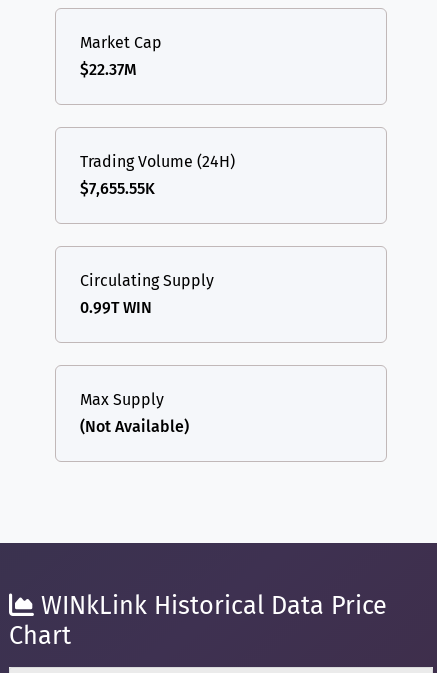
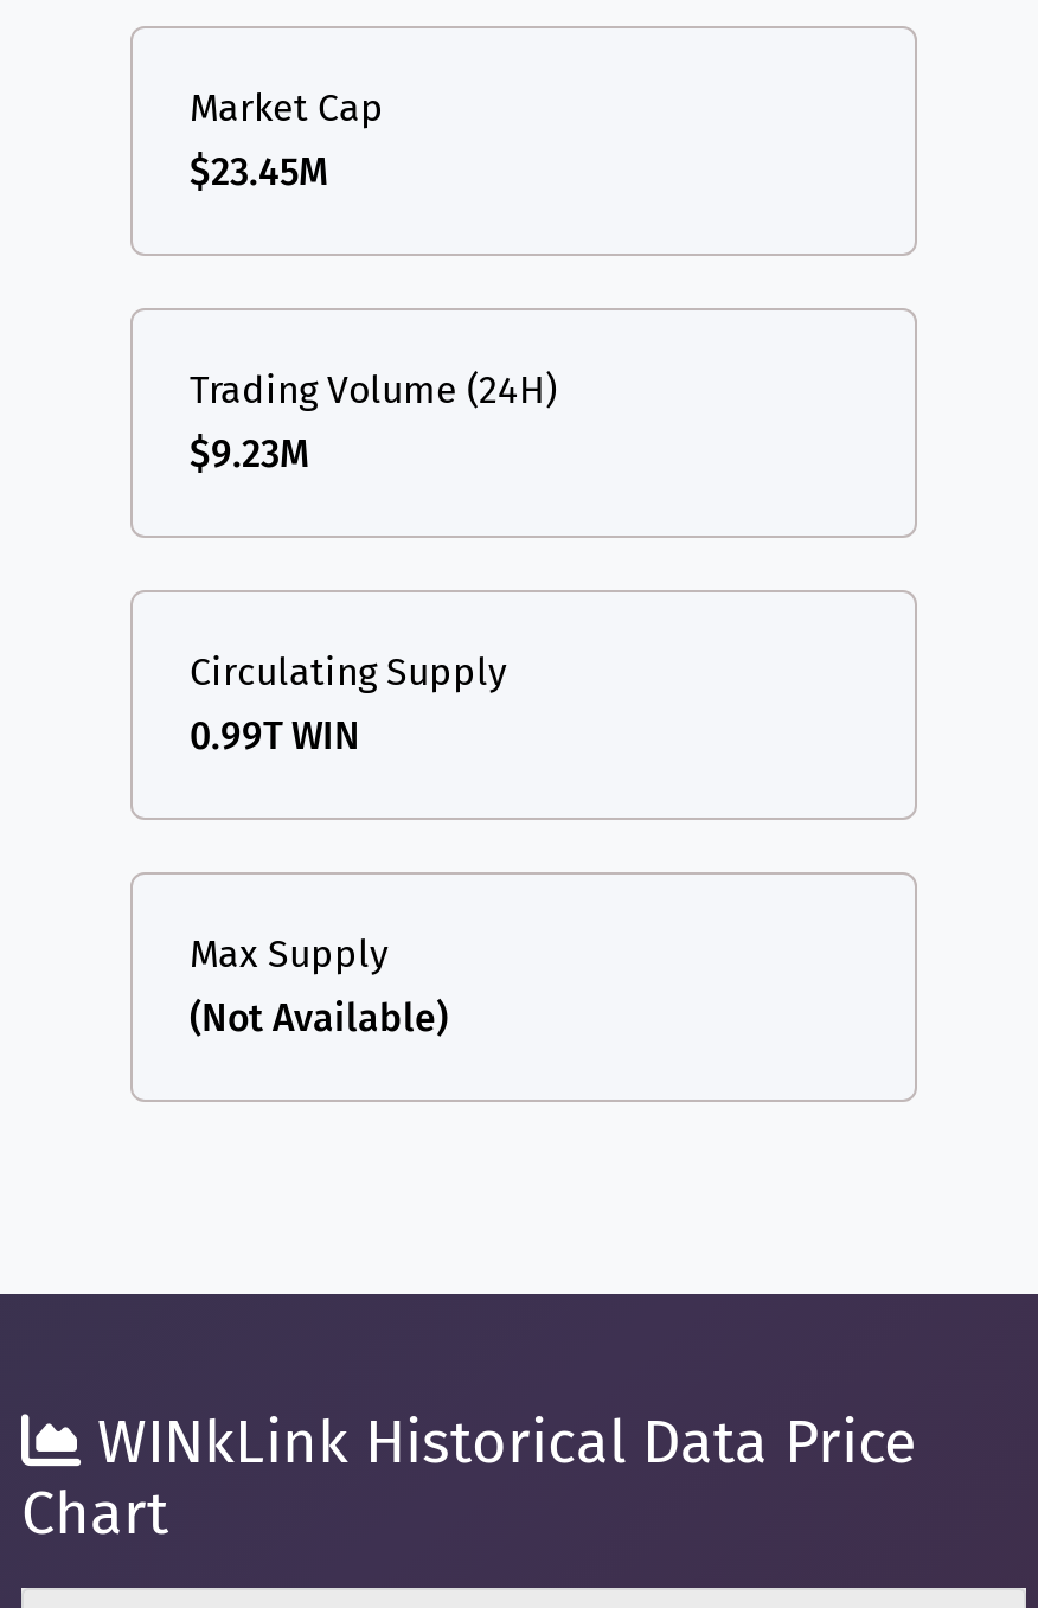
- $22.37M
+ $23.45M

- $7,655.55K
+ $9.23M
